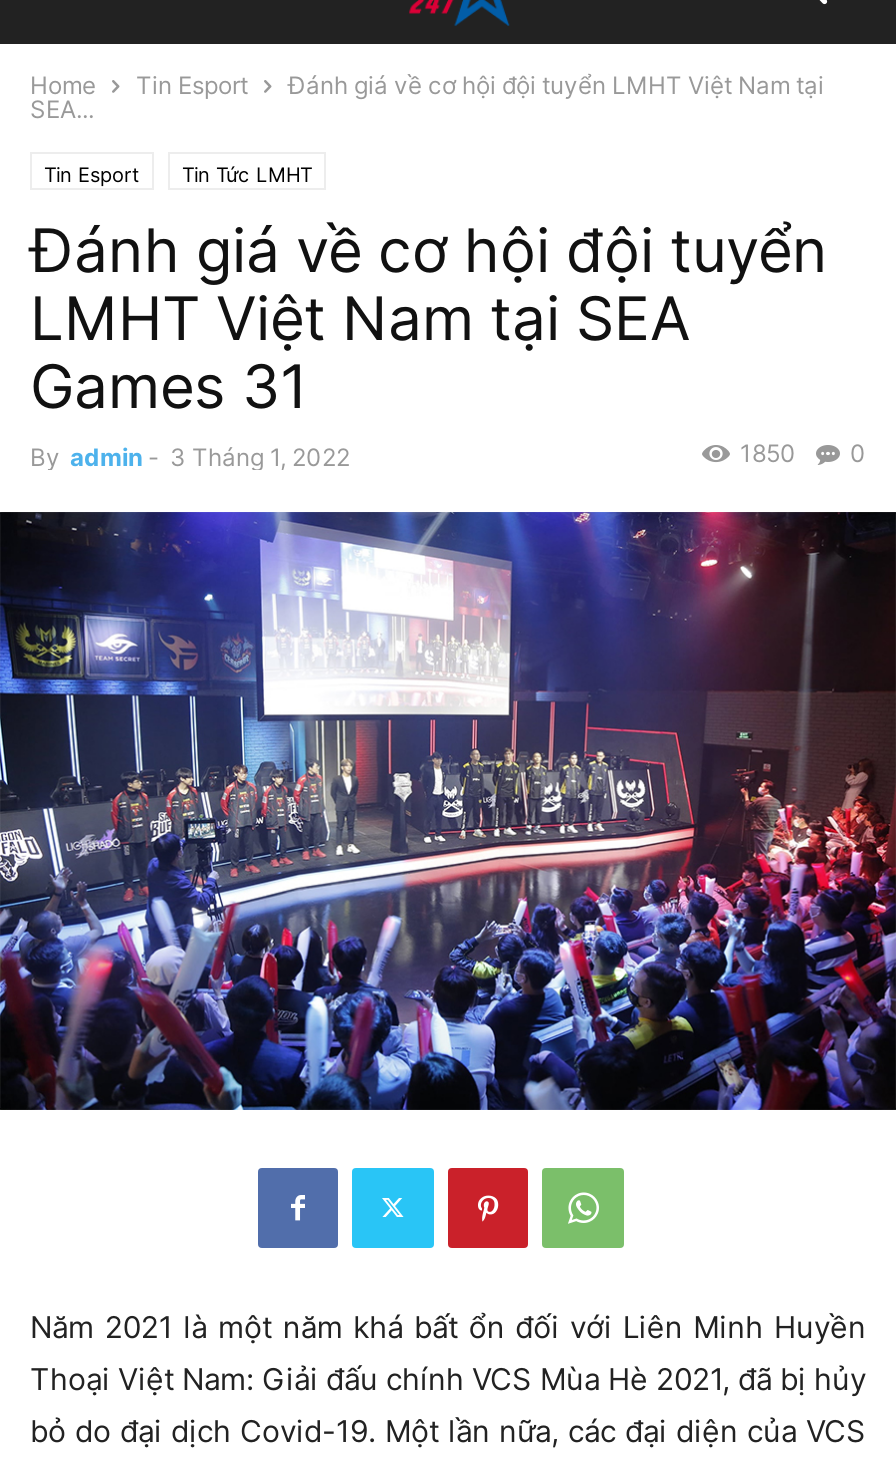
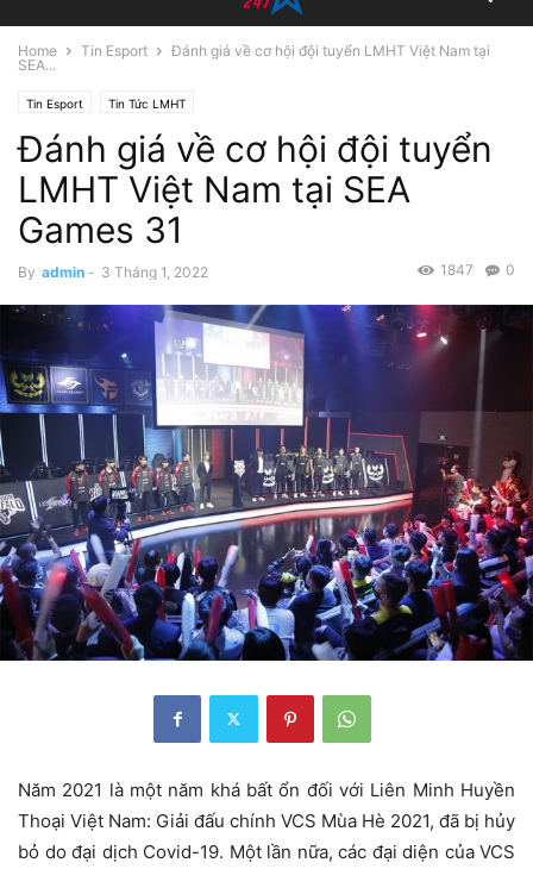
- 1850 0
+ 1847 0
